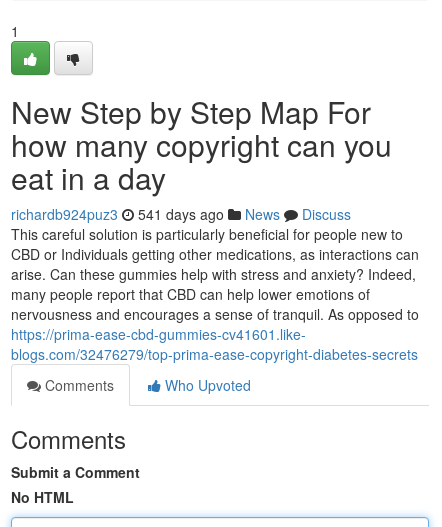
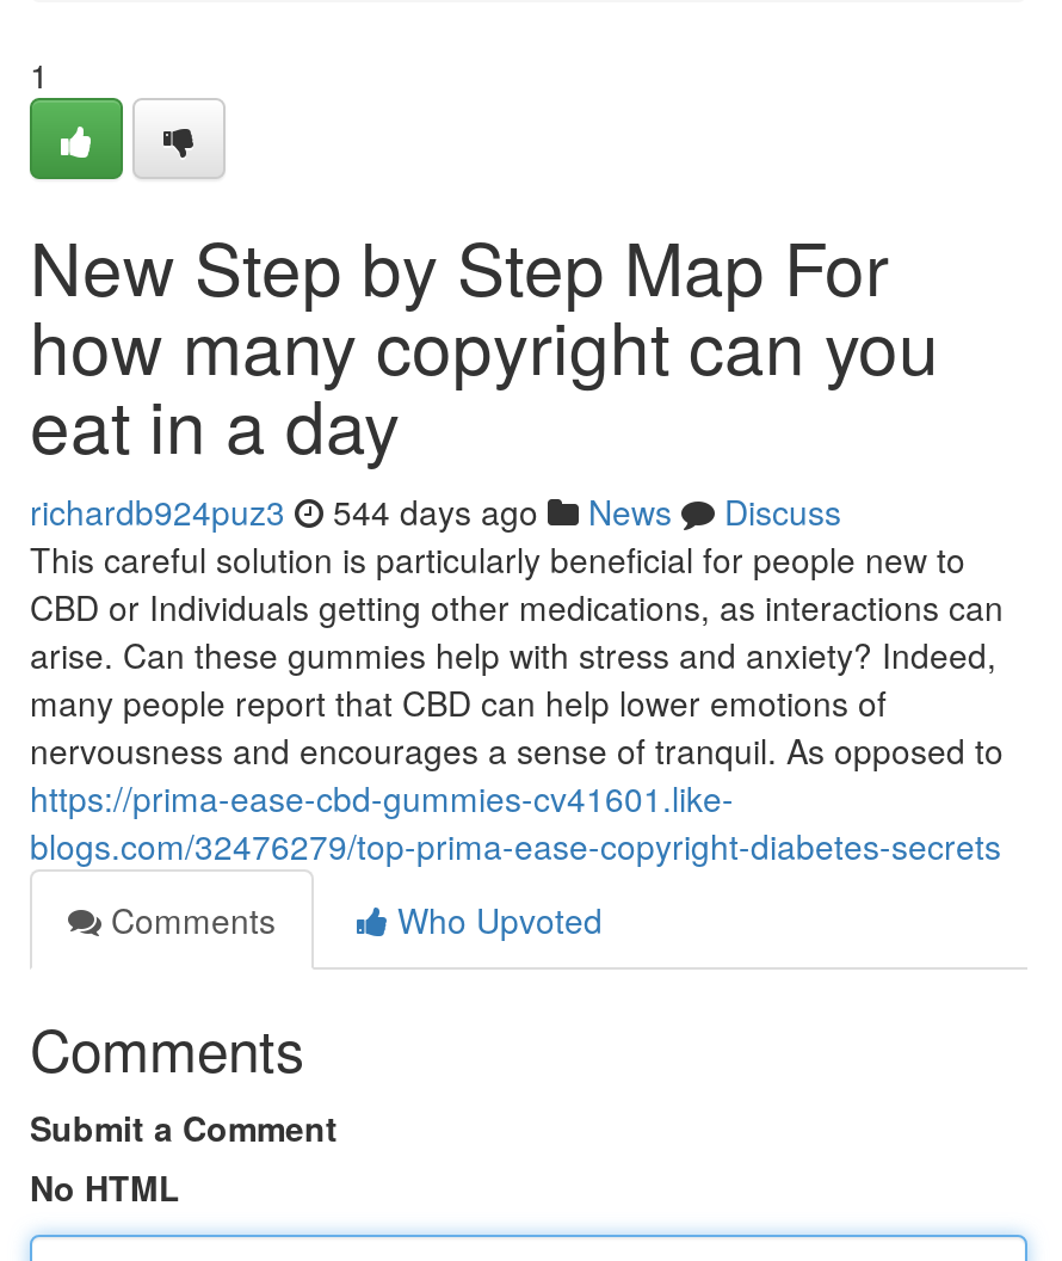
- richardb924puz3 541 days ago News Discuss
+ richardb924puz3 544 days ago News Discuss
